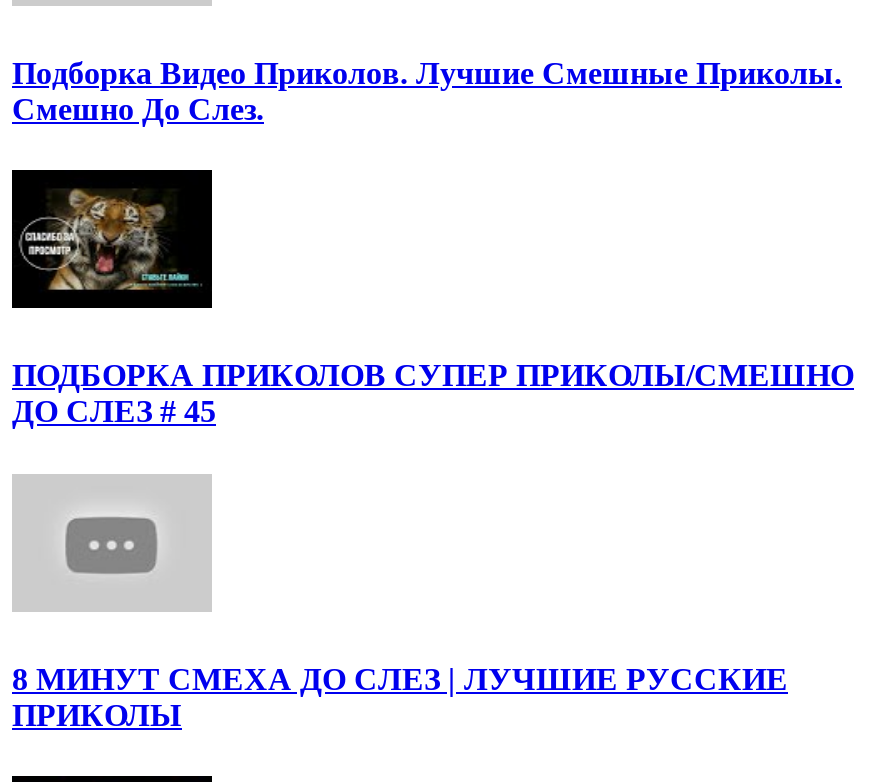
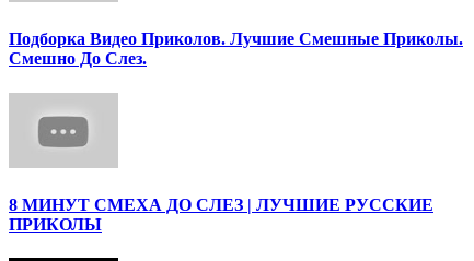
- [image]
- ПОДБОРКА ПРИКОЛОВ СУПЕР ПРИКОЛЫ/СМЕШНО
- ДО СЛЕЗ # 45
